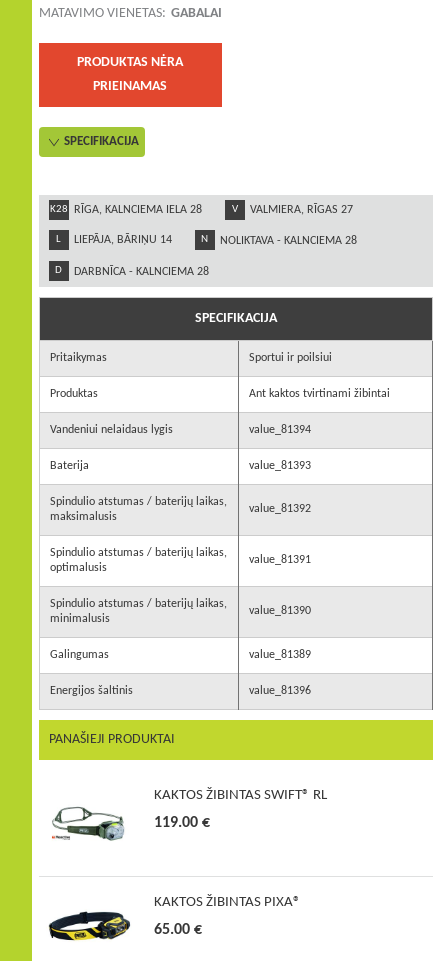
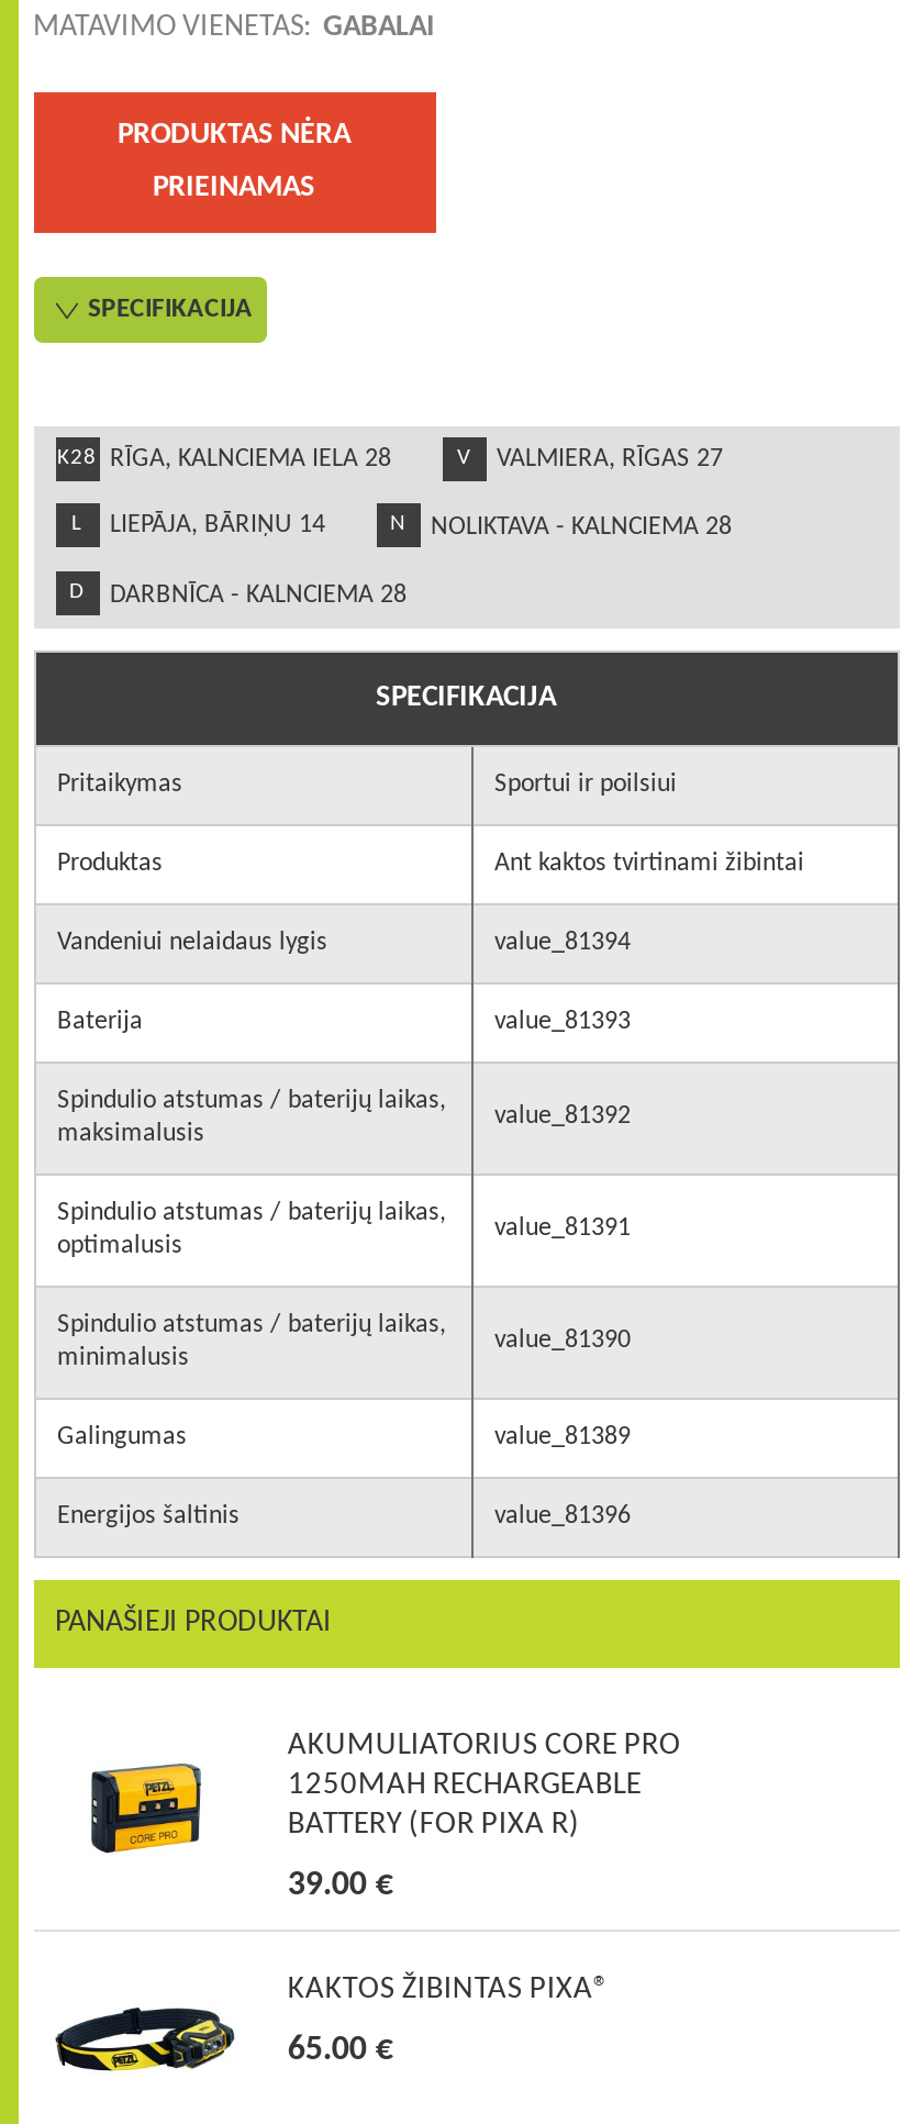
- KAKTOS ŽIBINTAS SWIFT® RL
+ AKUMULIATORIUS CORE PRO
+ 1250MAH RECHARGEABLE
+ BATTERY (FOR PIXA R)

- [image]
- 119.00 €
+ [image]
+ 39.00 €
